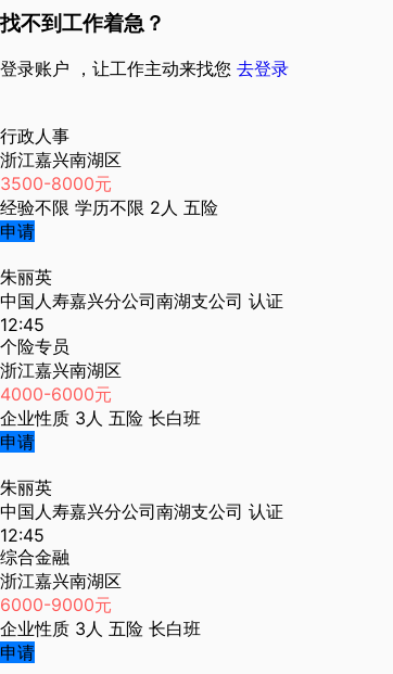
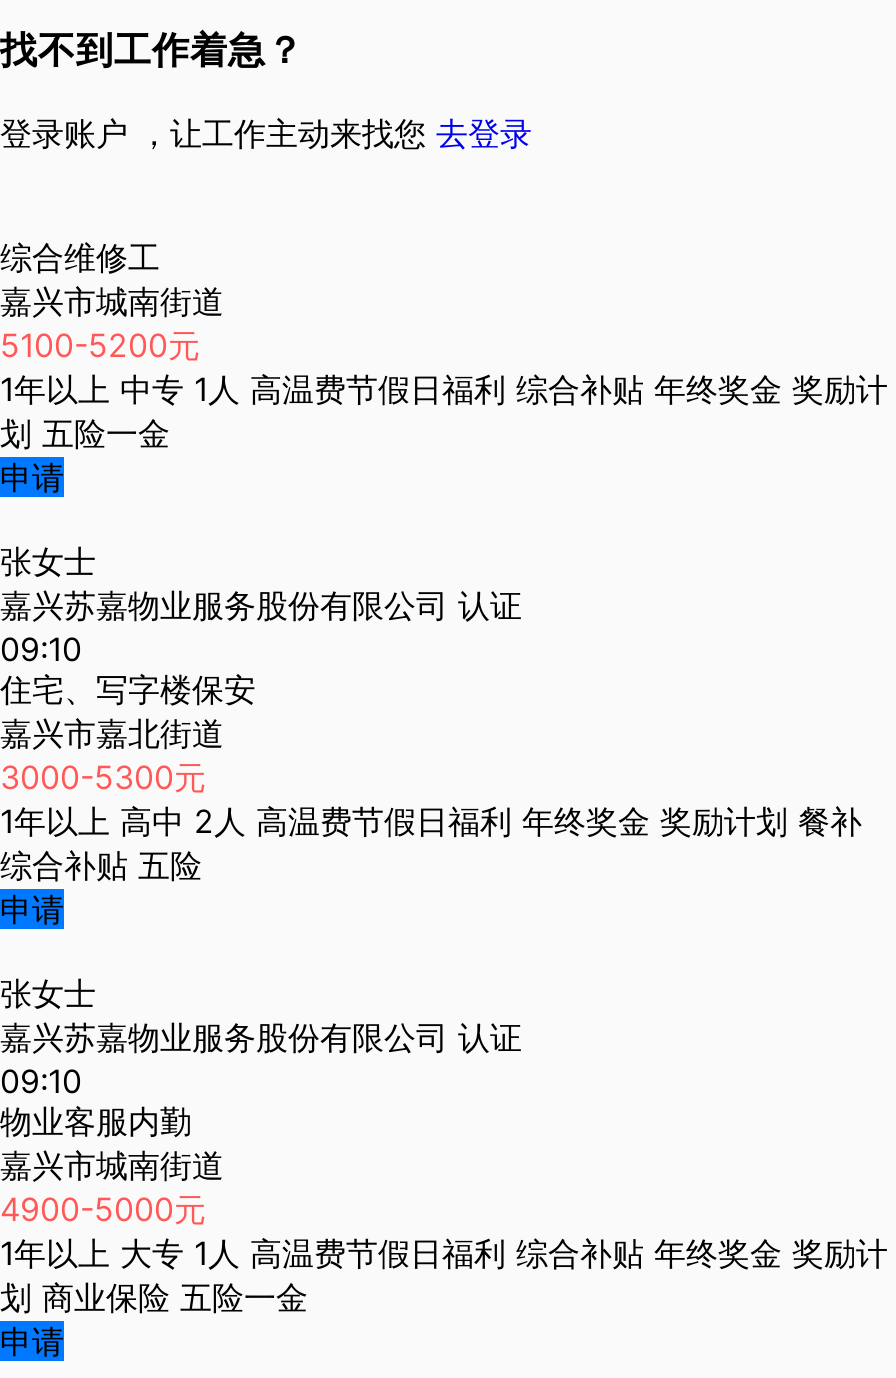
- 行政人事
- 浙江嘉兴南湖区
- 3500-8000元
- 经验不限 学历不限 2人 五险
+ 综合维修工
+ 嘉兴市城南街道
+ 5100-5200元
+ 1年以上 中专 1人 高温费节假日福利 综合补贴 年终奖金 奖励计
+ 划 五险一金

- 朱丽英
- 中国人寿嘉兴分公司南湖支公司 认证
- 12:45
- 个险专员
- 浙江嘉兴南湖区
- 4000-6000元
- 企业性质 3人 五险 长白班
+ 张女士
+ 嘉兴苏嘉物业服务股份有限公司 认证
+ 09:10
+ 住宅、写字楼保安
+ 嘉兴市嘉北街道
+ 3000-5300元
+ 1年以上 高中 2人 高温费节假日福利 年终奖金 奖励计划 餐补
+ 综合补贴 五险

- 朱丽英
- 中国人寿嘉兴分公司南湖支公司 认证
- 12:45
- 综合金融
- 浙江嘉兴南湖区
- 6000-9000元
- 企业性质 3人 五险 长白班
+ 张女士
+ 嘉兴苏嘉物业服务股份有限公司 认证
+ 09:10
+ 物业客服内勤
+ 嘉兴市城南街道
+ 4900-5000元
+ 1年以上 大专 1人 高温费节假日福利 综合补贴 年终奖金 奖励计
+ 划 商业保险 五险一金
